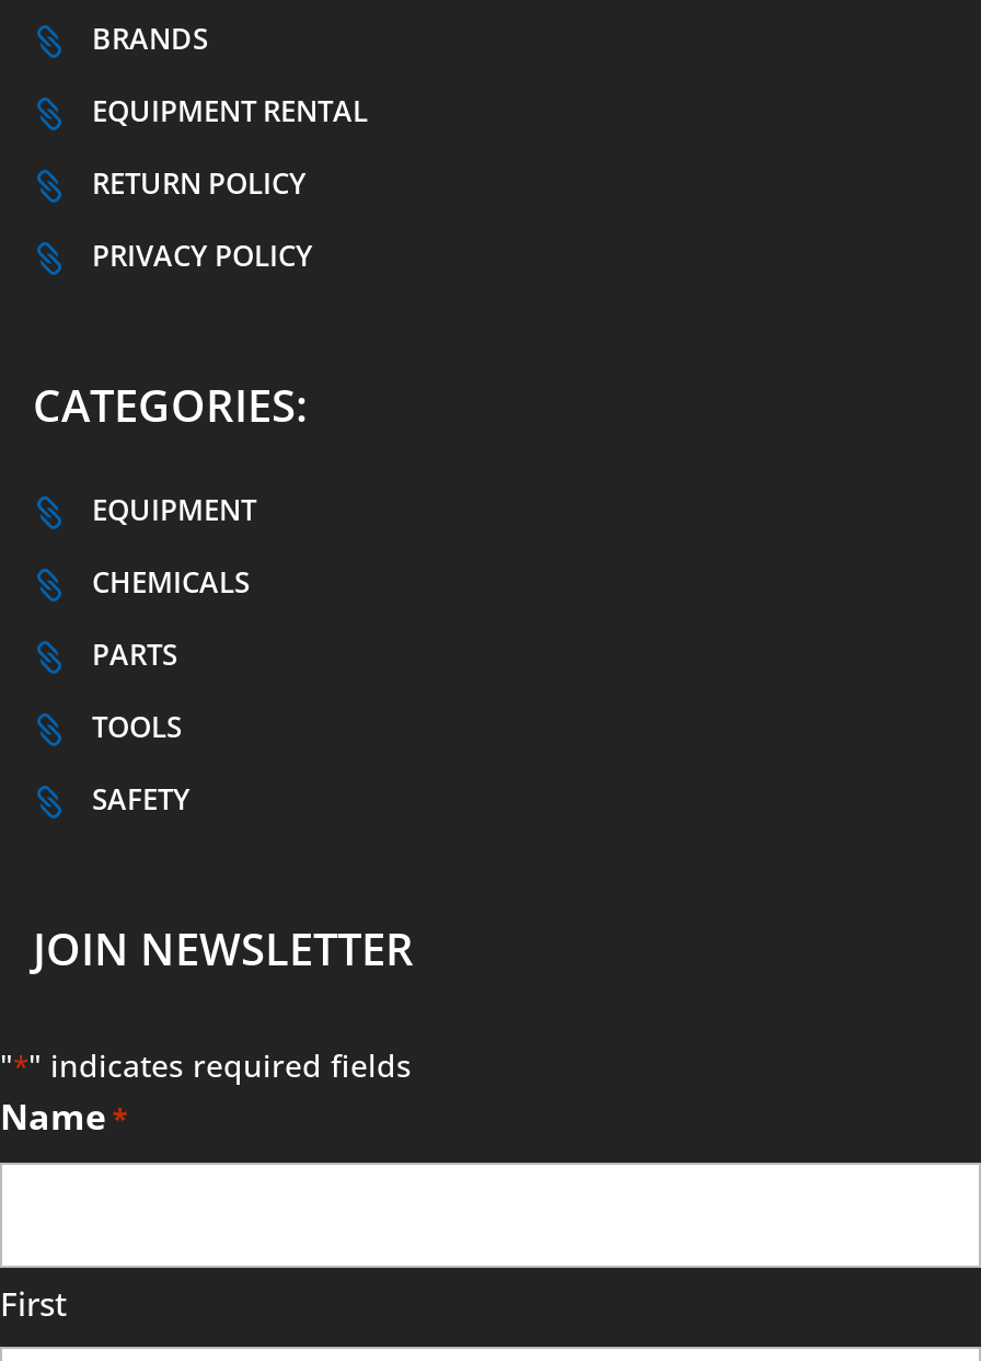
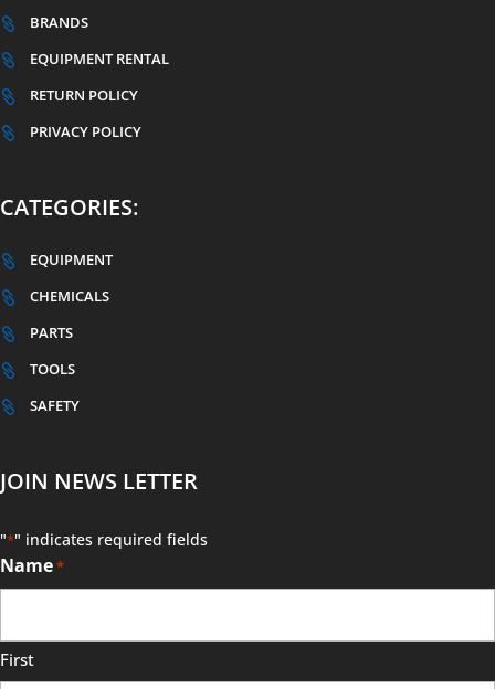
- JOIN NEWSLETTER
+ JOIN NEWS LETTER
